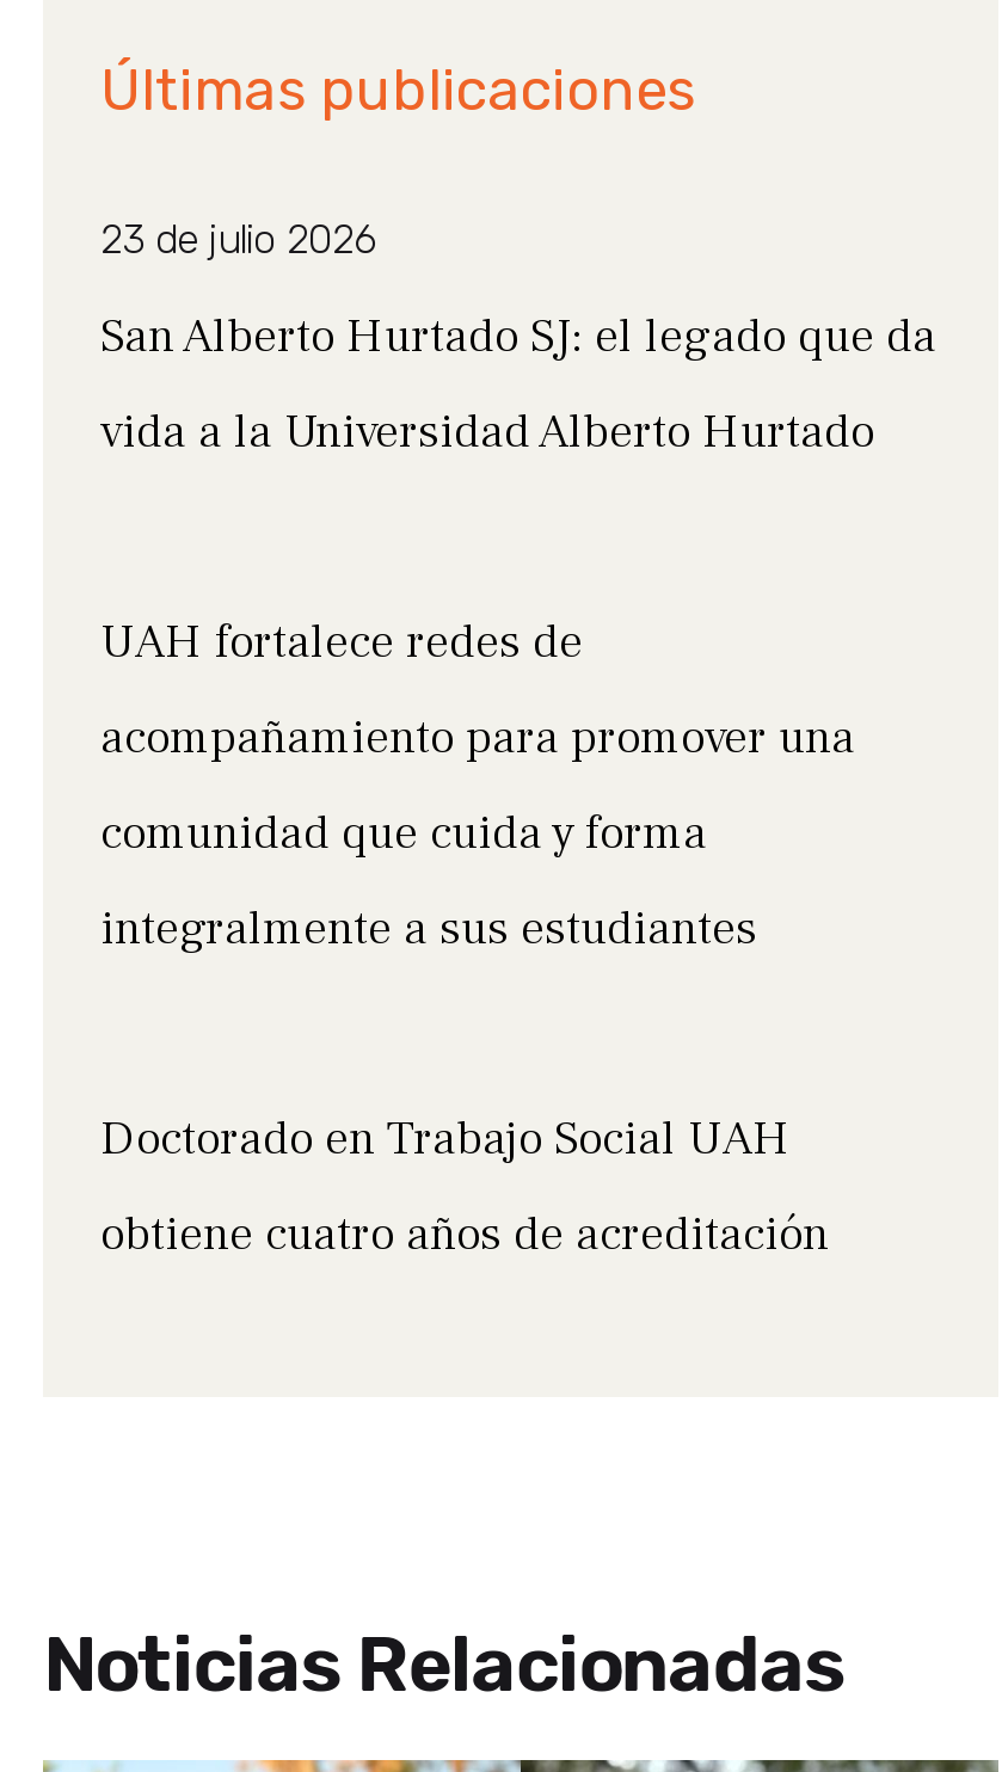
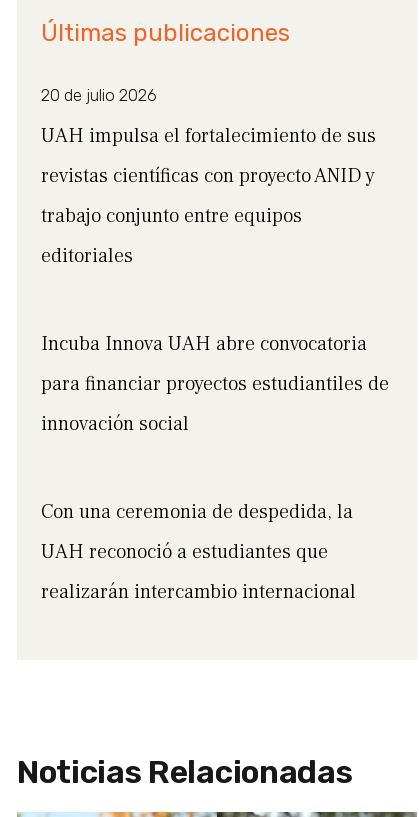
- 23 de julio 2026
- San Alberto Hurtado SJ: el legado que da
- vida a la Universidad Alberto Hurtado
- UAH fortalece redes de
- acompañamiento para promover una
- comunidad que cuida y forma
- integralmente a sus estudiantes
- Doctorado en Trabajo Social UAH
- obtiene cuatro años de acreditación
+ 20 de julio 2026
+ UAH impulsa el fortalecimiento de sus
+ revistas científicas con proyecto ANID y
+ trabajo conjunto entre equipos
+ editoriales
+ Incuba Innova UAH abre convocatoria
+ para financiar proyectos estudiantiles de
+ innovación social
+ Con una ceremonia de despedida, la
+ UAH reconoció a estudiantes que
+ realizarán intercambio internacional
